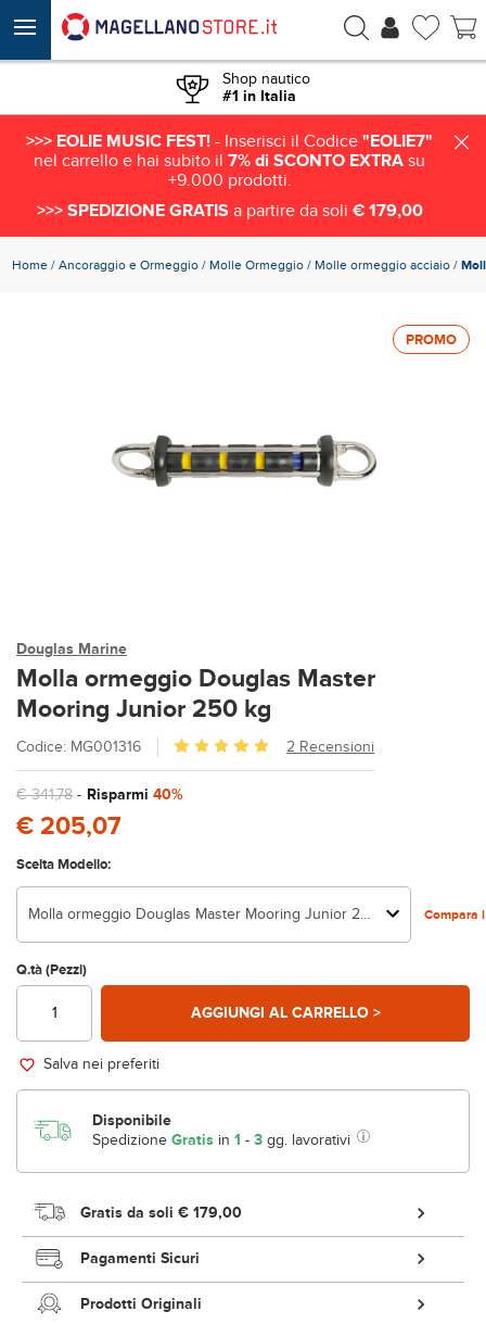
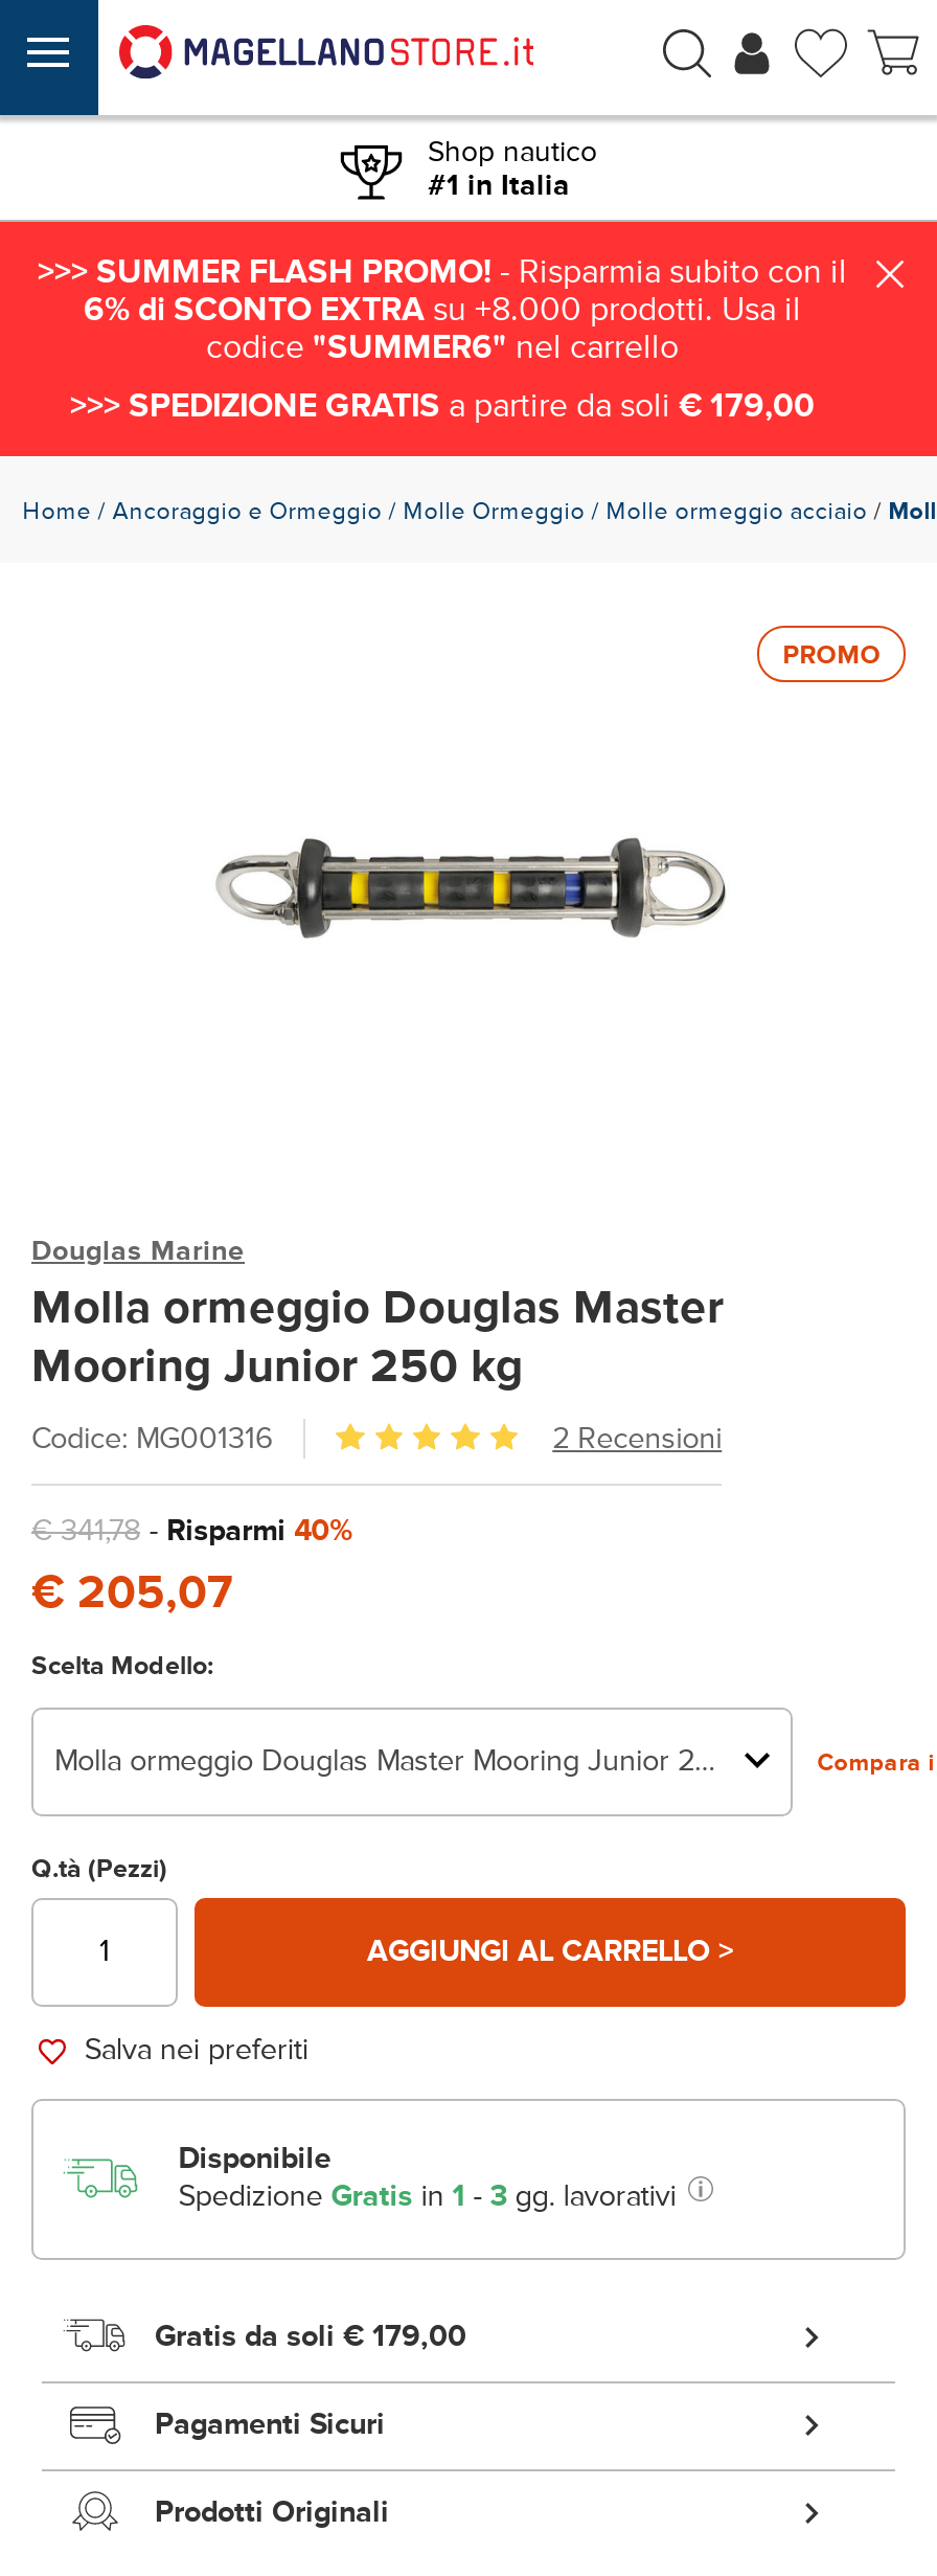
- >>> EOLIE MUSIC FEST! - Inserisci il Codice "EOLIE7"
- nel carrello e hai subito il 7% di SCONTO EXTRA su
- +9.000 prodotti.
+ >>> SUMMER FLASH PROMO! - Risparmia subito con il
+ 6% di SCONTO EXTRA su +8.000 prodotti. Usa il
+ codice "SUMMER6" nel carrello
